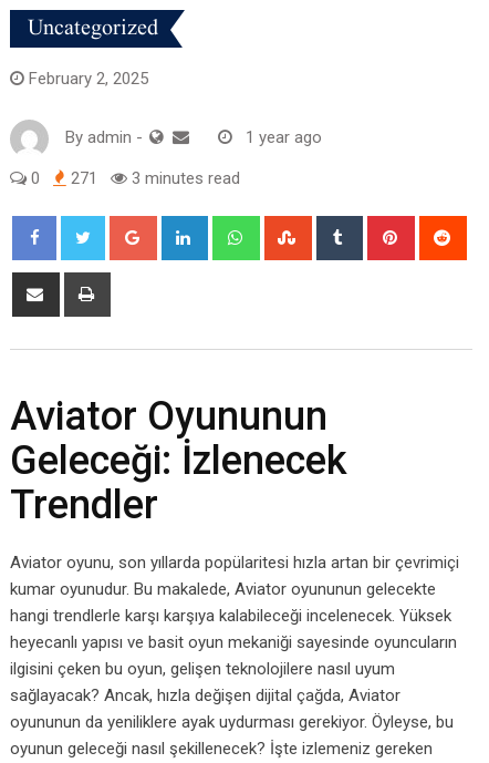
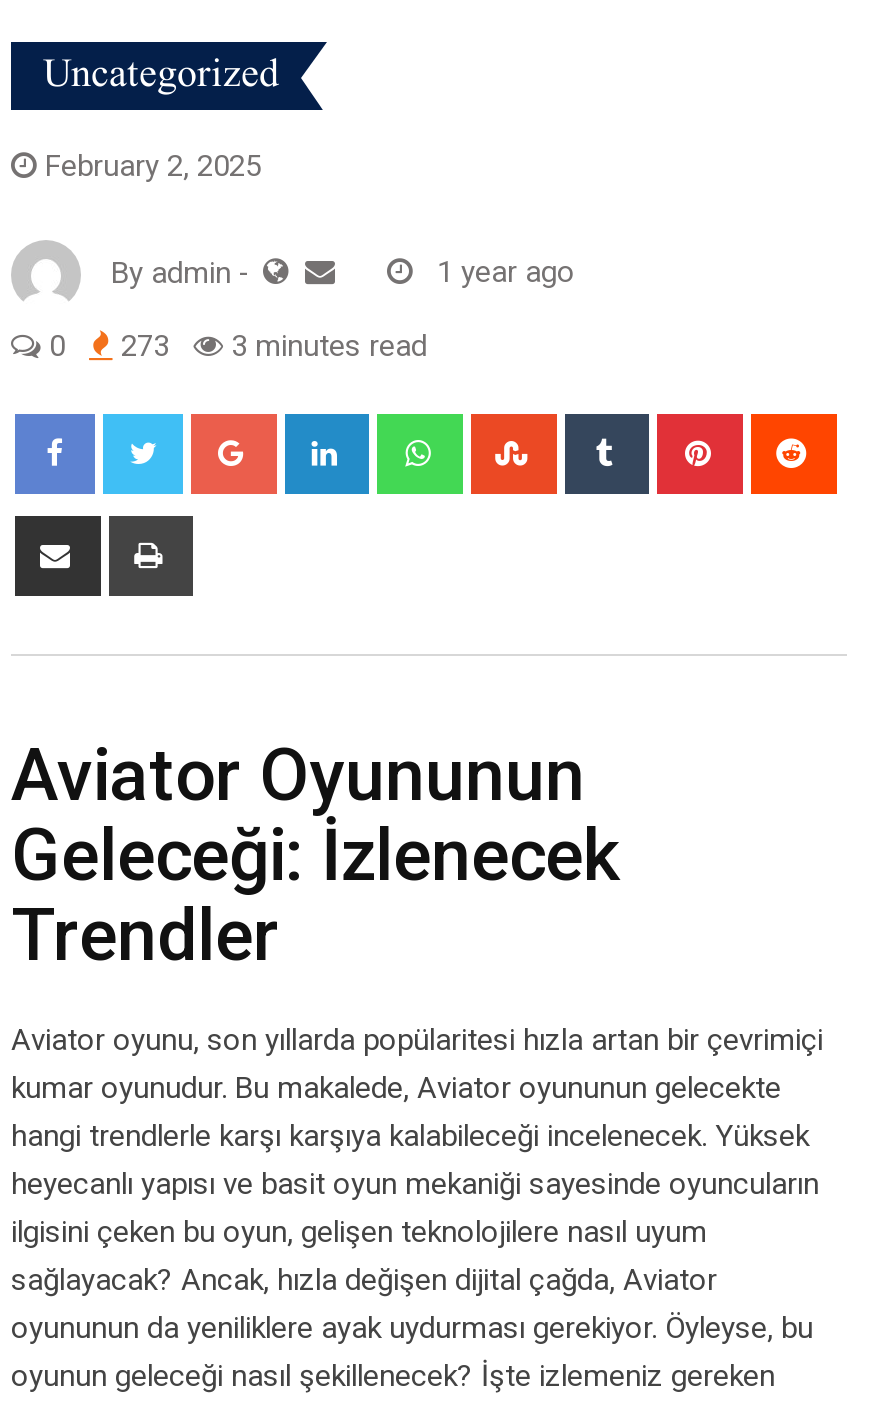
- 0 271 3 minutes read
+ 0 273 3 minutes read
